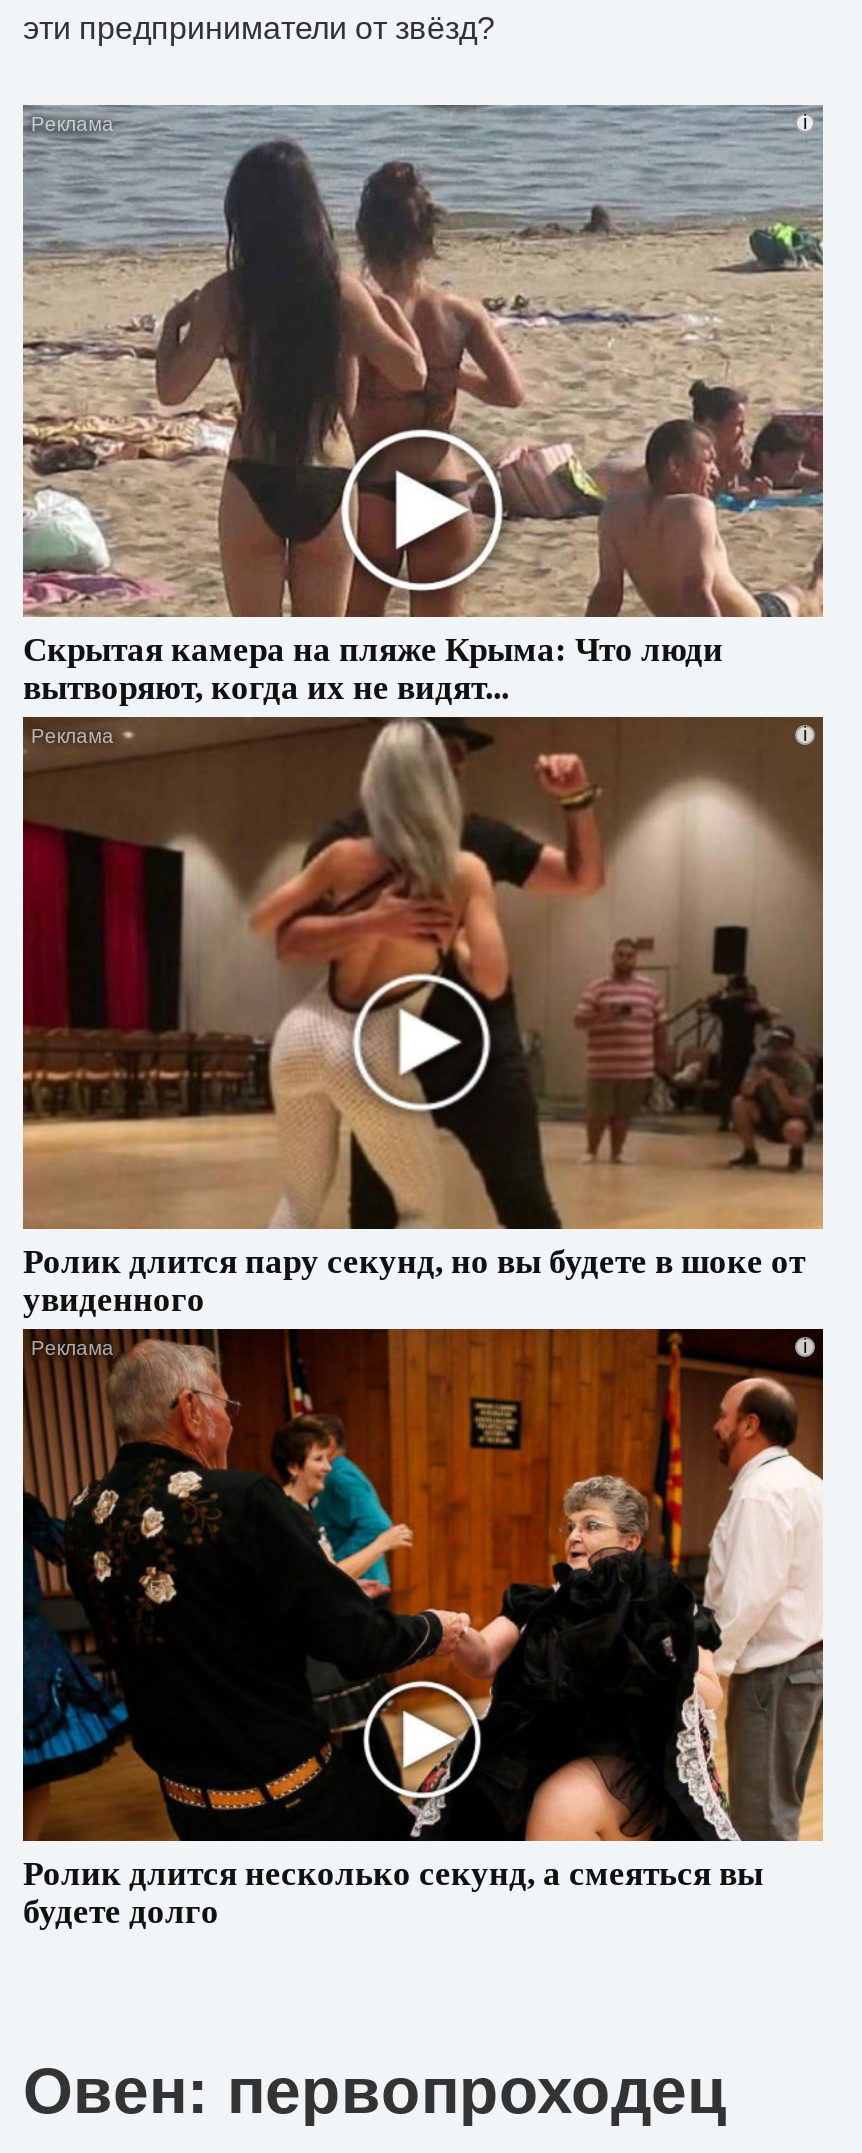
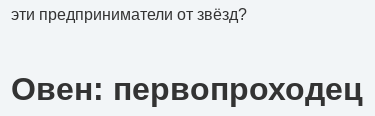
- [image]
- Скрытая камера на пляже Крыма: Что люди
- вытворяют, когда их не видят...

- [image]
- Ролик длится пару секунд, но вы будете в шоке от
- увиденного

- [image]
- Ролик длится несколько секунд, а смеяться вы
- будете долго
